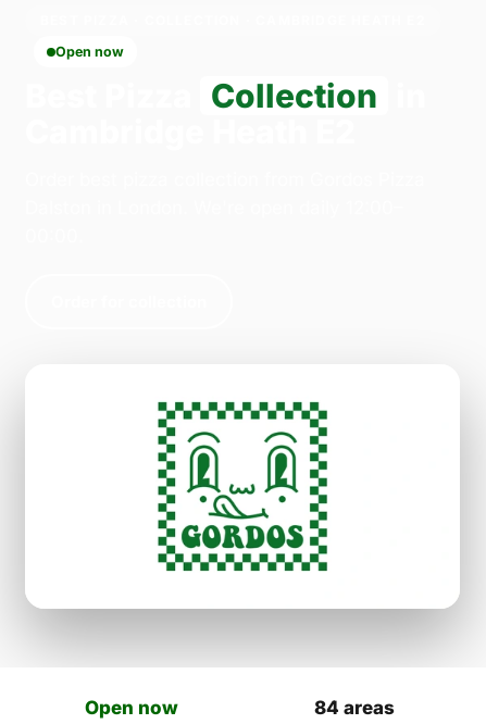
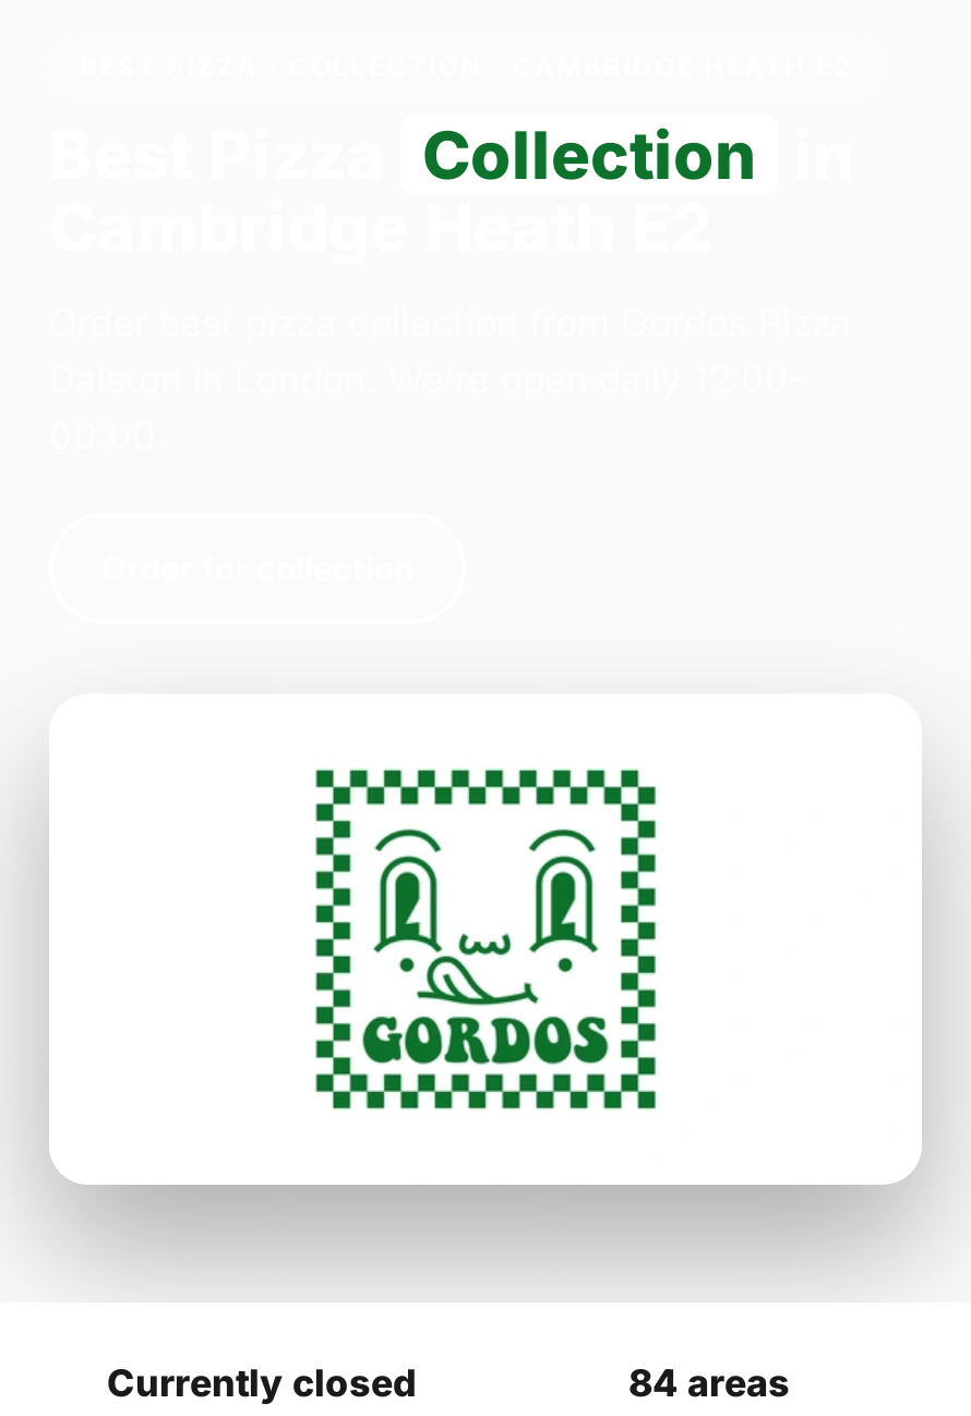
- Open now

- Open now
+ Currently closed
